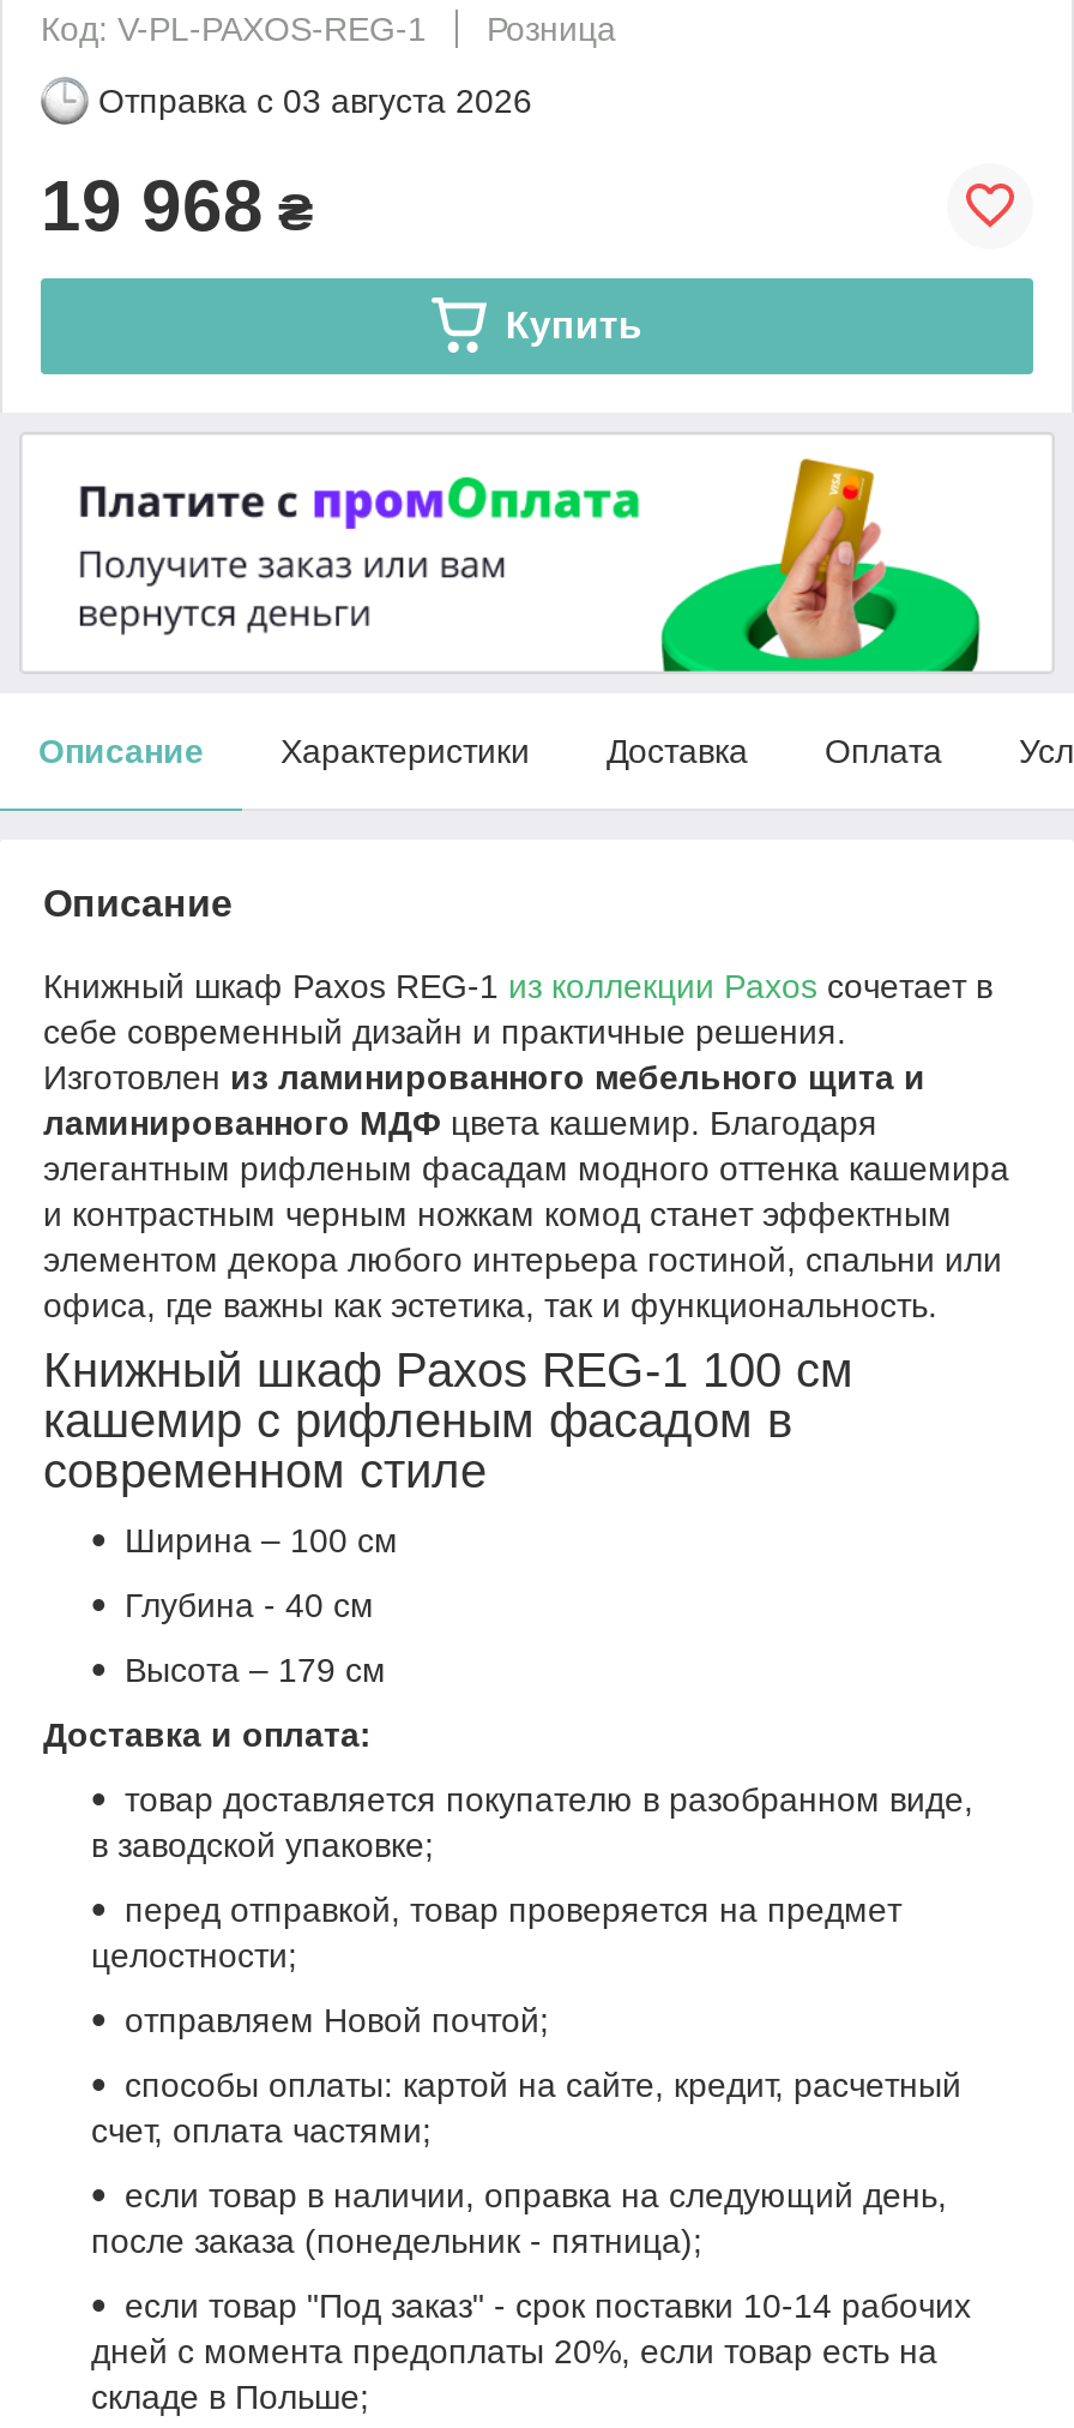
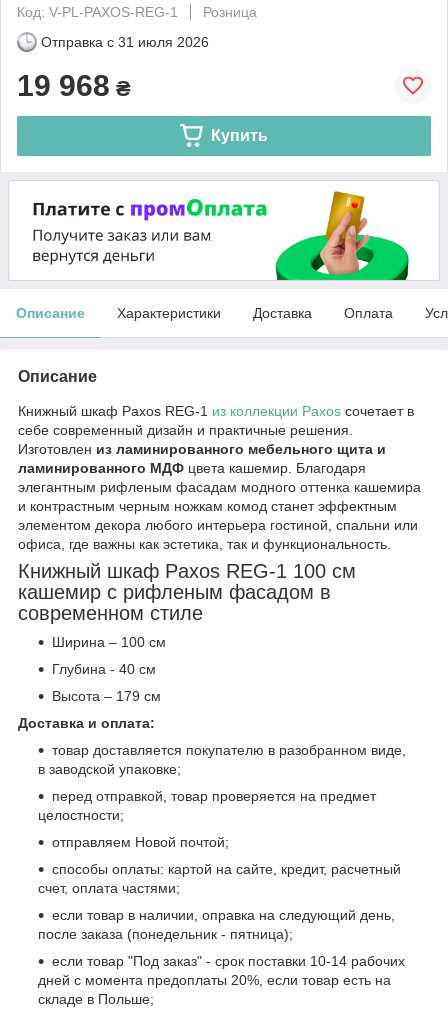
- Отправка с 03 августа 2026
+ Отправка с 31 июля 2026
